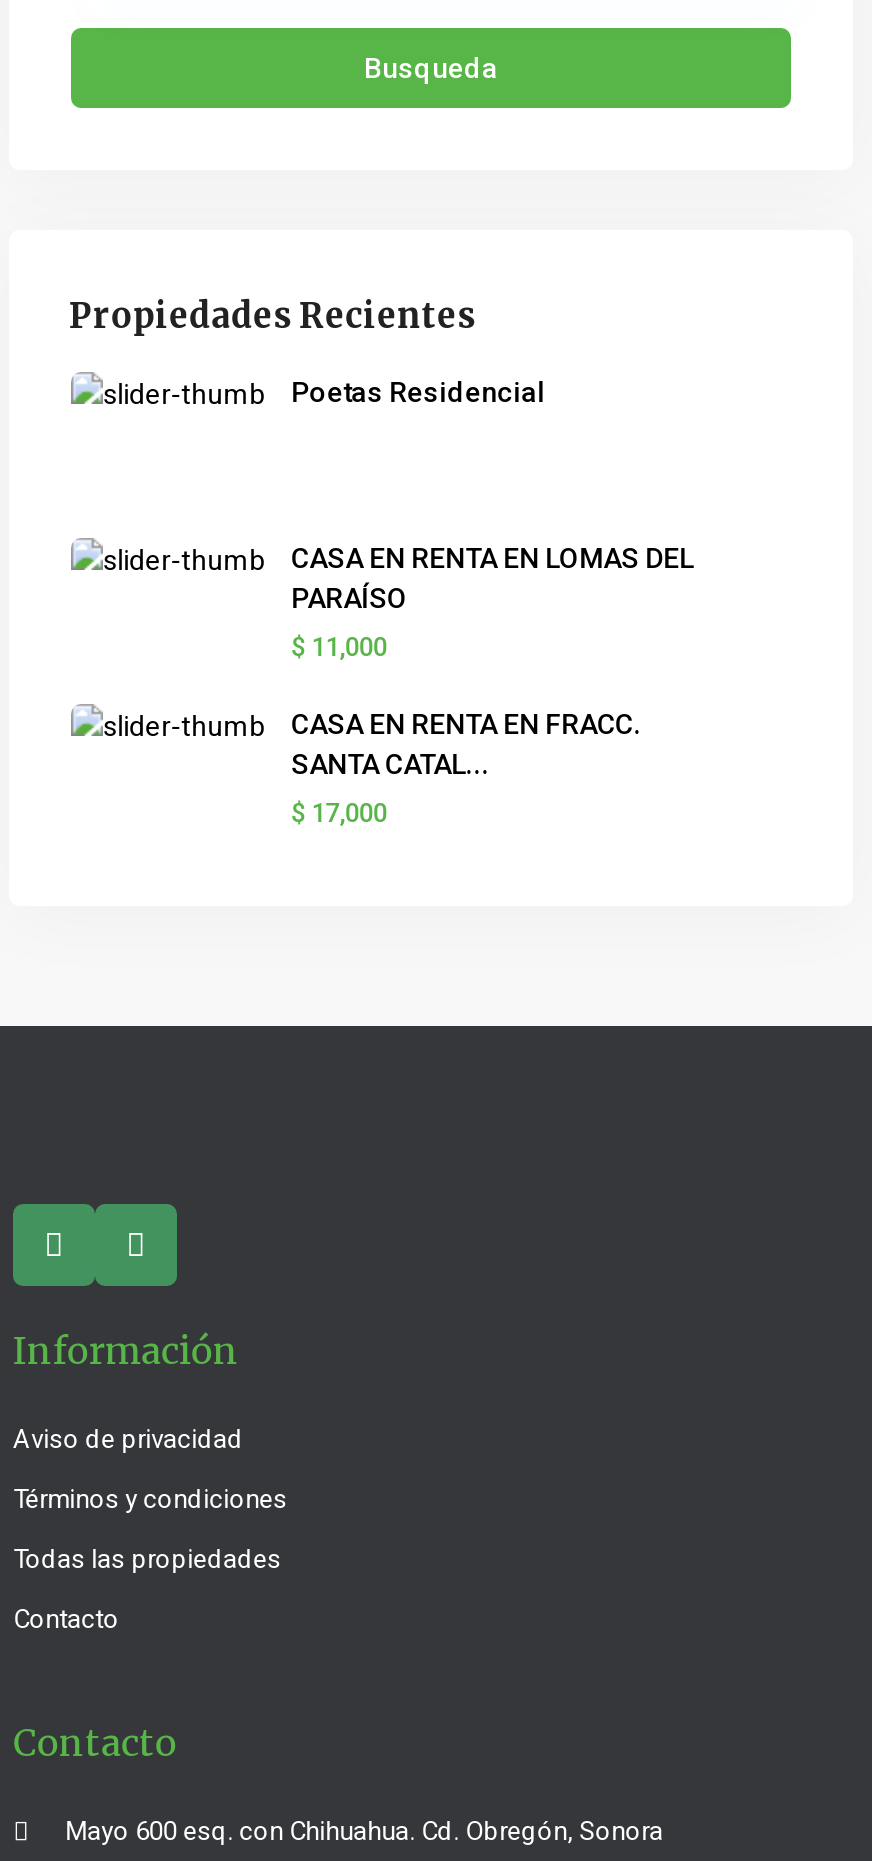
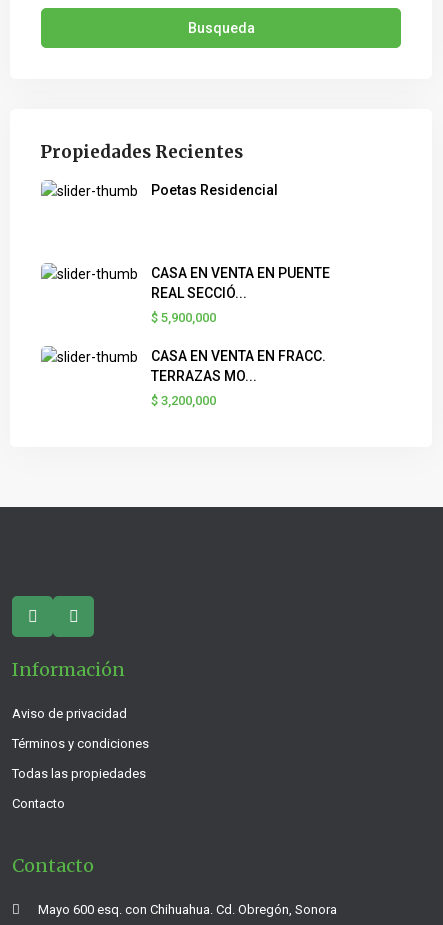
- CASA EN RENTA EN LOMAS DEL
- PARAÍSO
+ CASA EN VENTA EN PUENTE
+ REAL SECCIÓ...

- $ 11,000
+ $ 5,900,000

- CASA EN RENTA EN FRACC.
- SANTA CATAL...
+ CASA EN VENTA EN FRACC.
+ TERRAZAS MO...

- $ 17,000
+ $ 3,200,000
